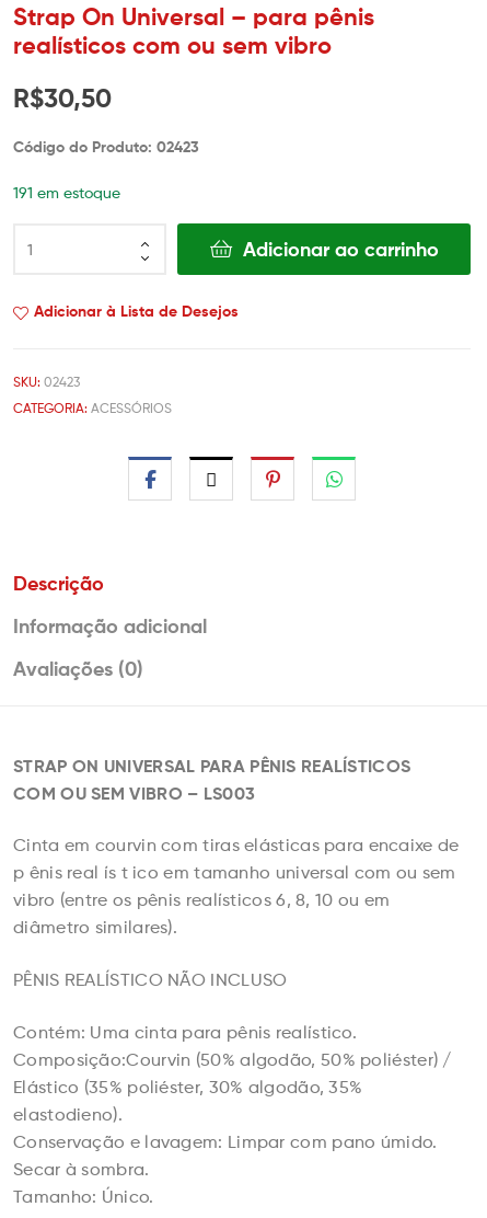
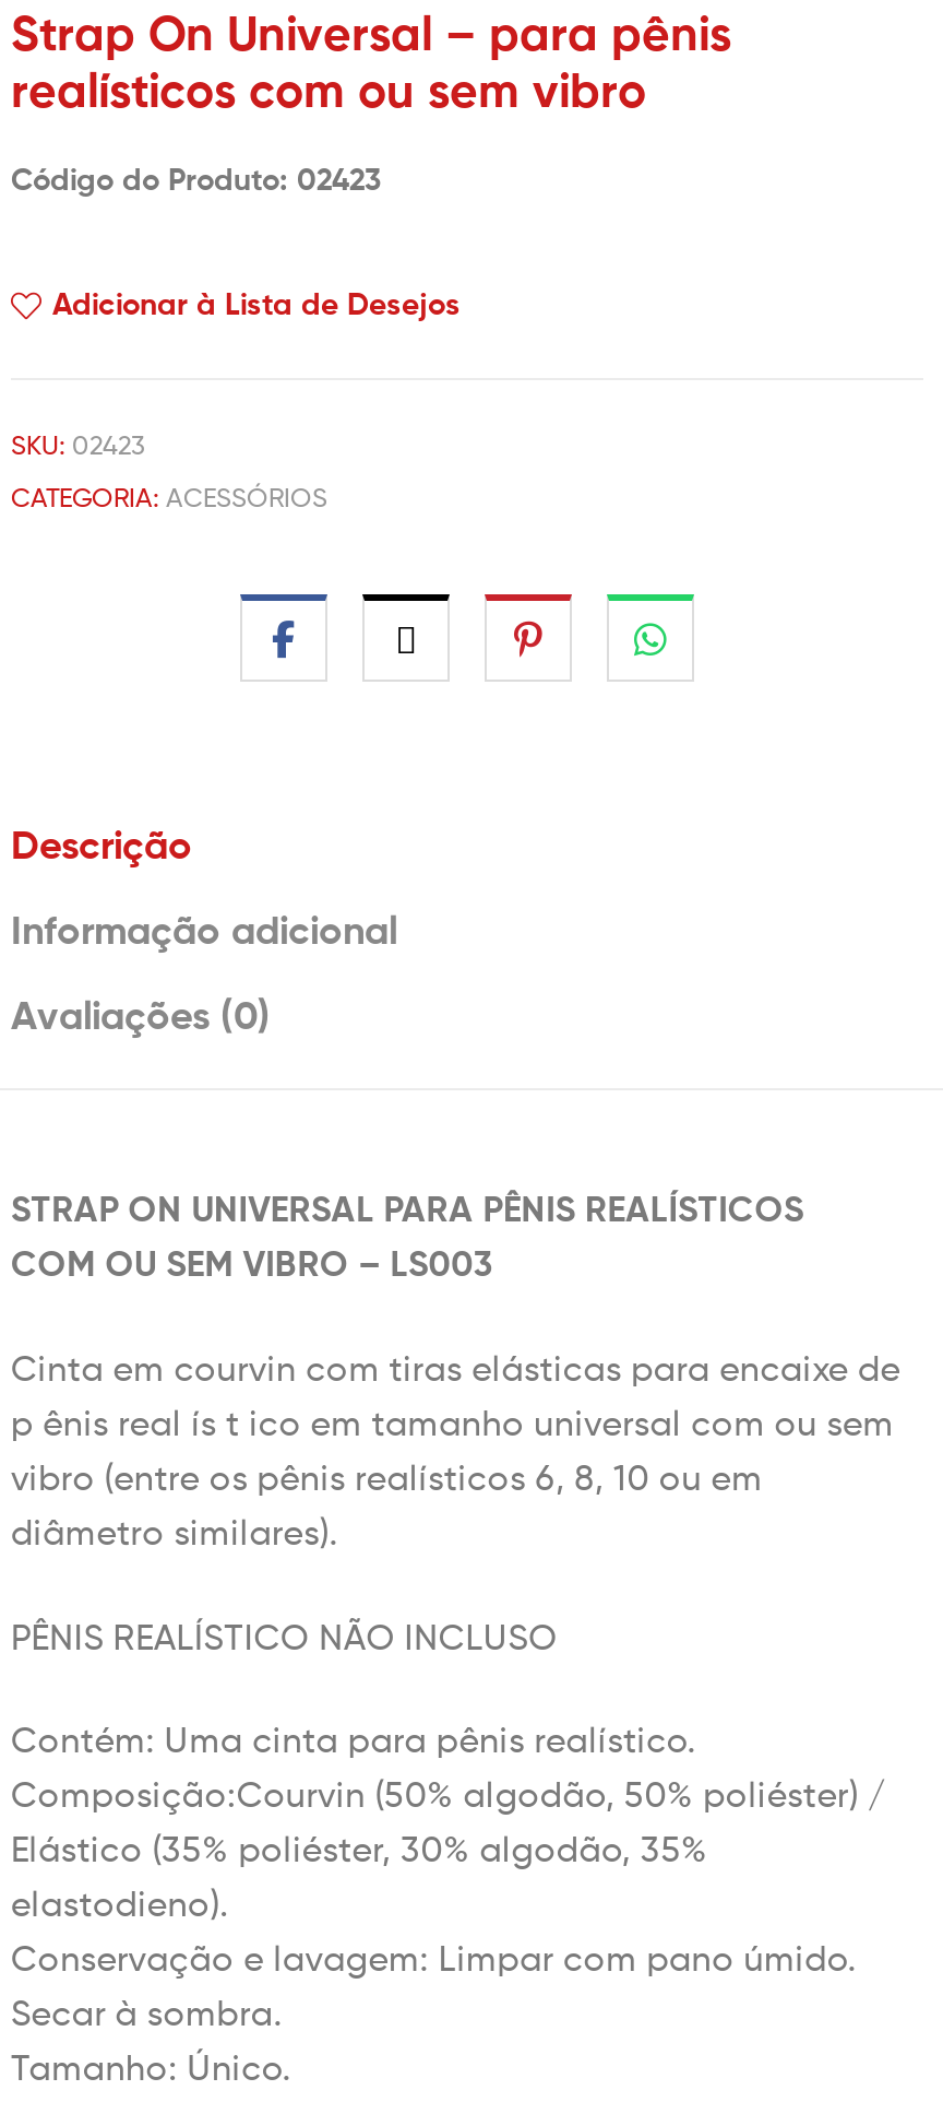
- R$30,50

- 191 em estoque
- Adicionar ao carrinho
